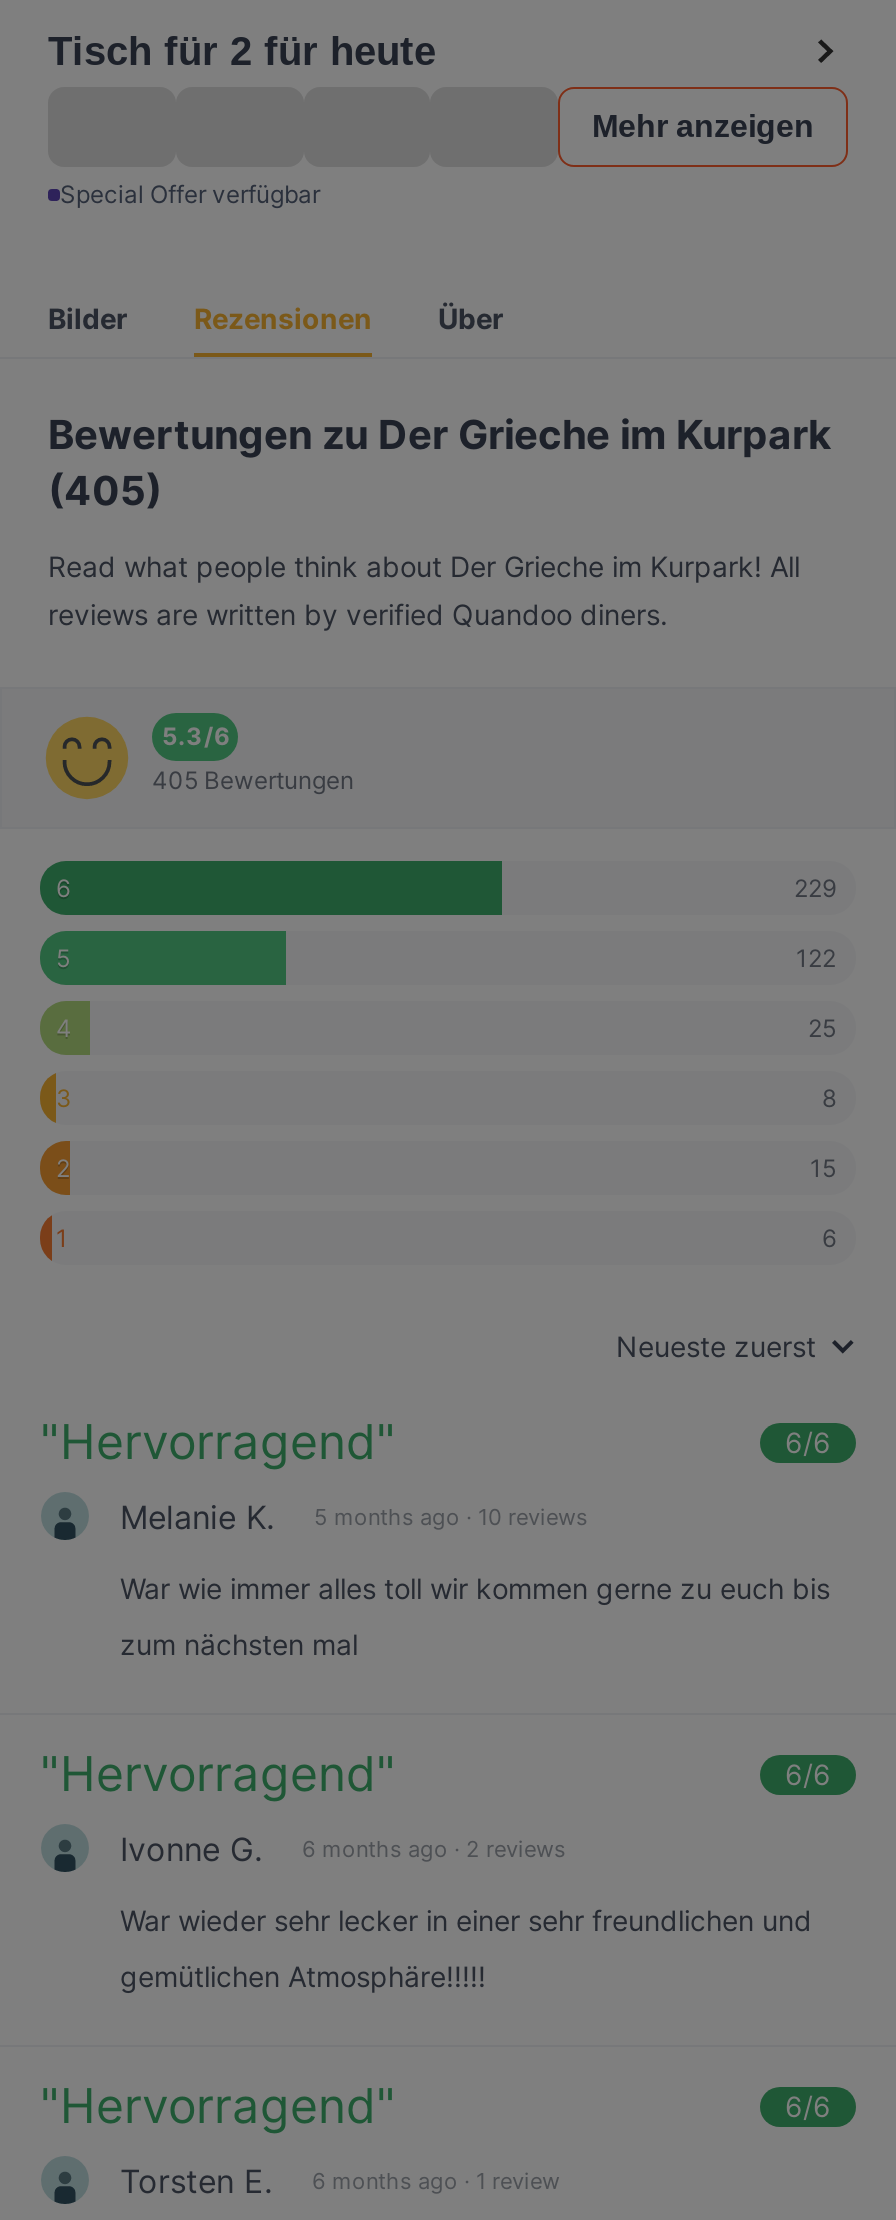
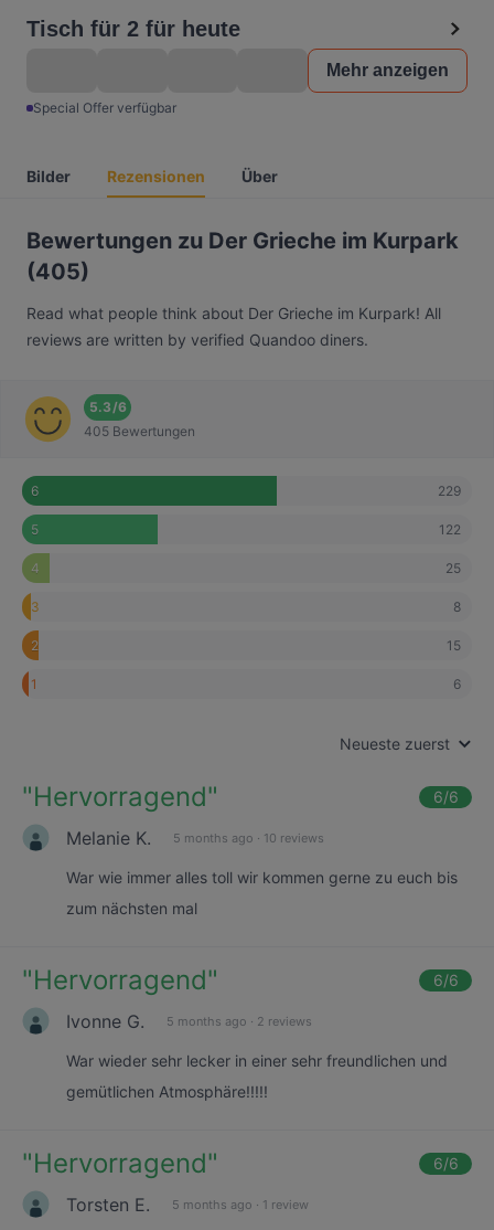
- 6 months ago · 2 reviews
+ 5 months ago · 2 reviews

- 6 months ago · 1 review
+ 5 months ago · 1 review
